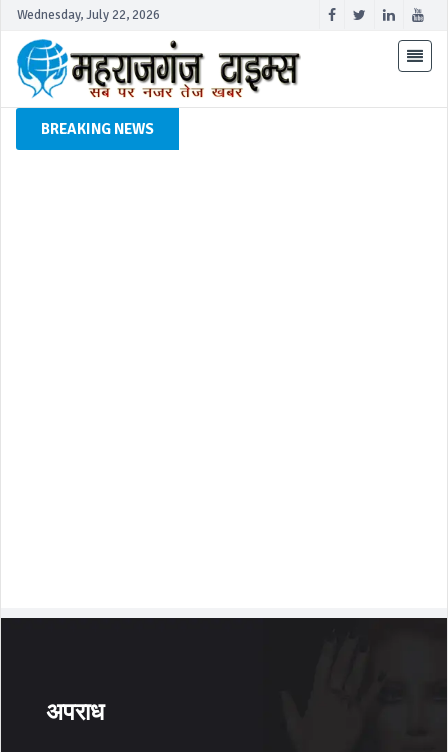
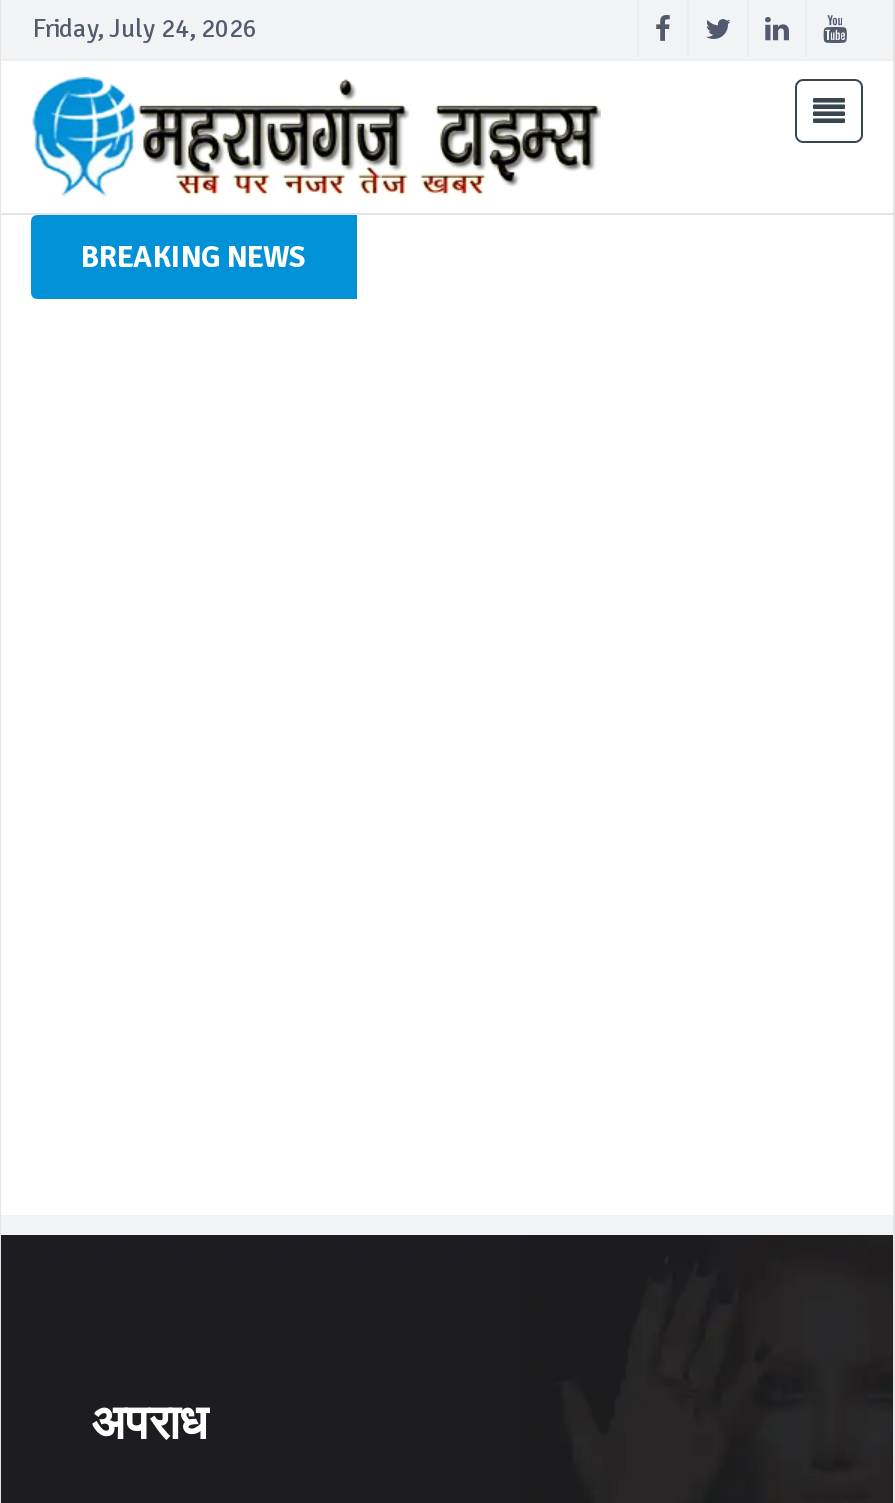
- Wednesday, July 22, 2026
+ Friday, July 24, 2026
